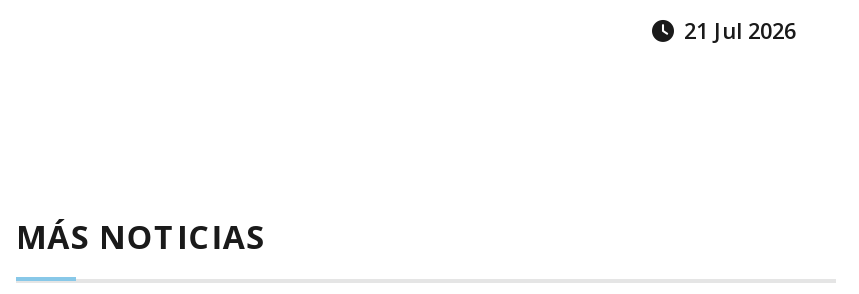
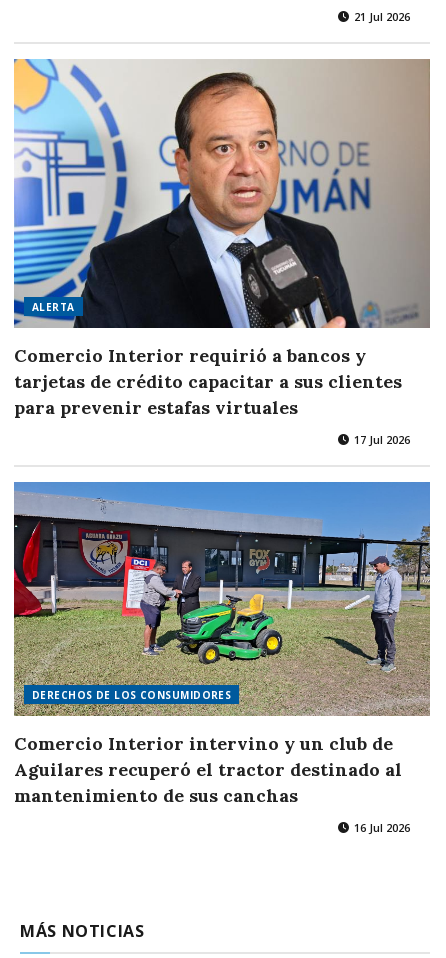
+ [image]
+ ALERTA
+ Comercio Interior requirió a bancos y
+ tarjetas de crédito capacitar a sus clientes
+ para prevenir estafas virtuales
+ 17 Jul 2026

+ [image]
+ DERECHOS DE LOS CONSUMIDORES
+ Comercio Interior intervino y un club de
+ Aguilares recuperó el tractor destinado al
+ mantenimiento de sus canchas
+ 16 Jul 2026
